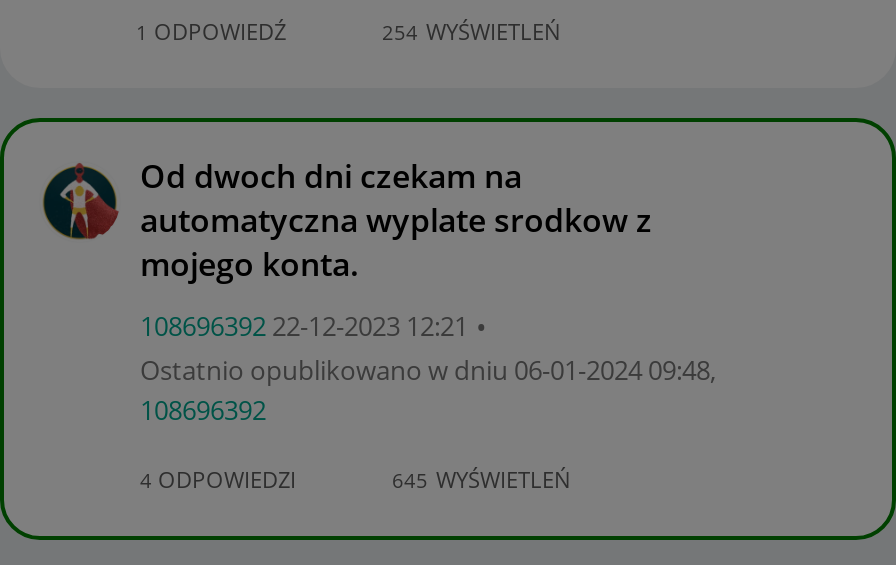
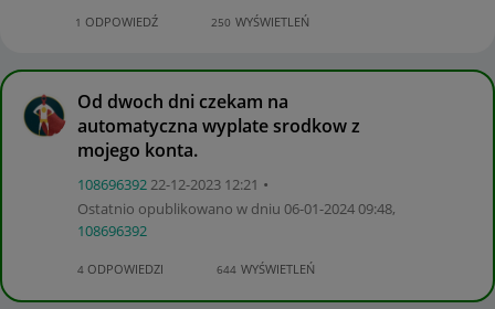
- 254 WYŚWIETLEŃ
+ 250 WYŚWIETLEŃ

- 645 WYŚWIETLEŃ
+ 644 WYŚWIETLEŃ
